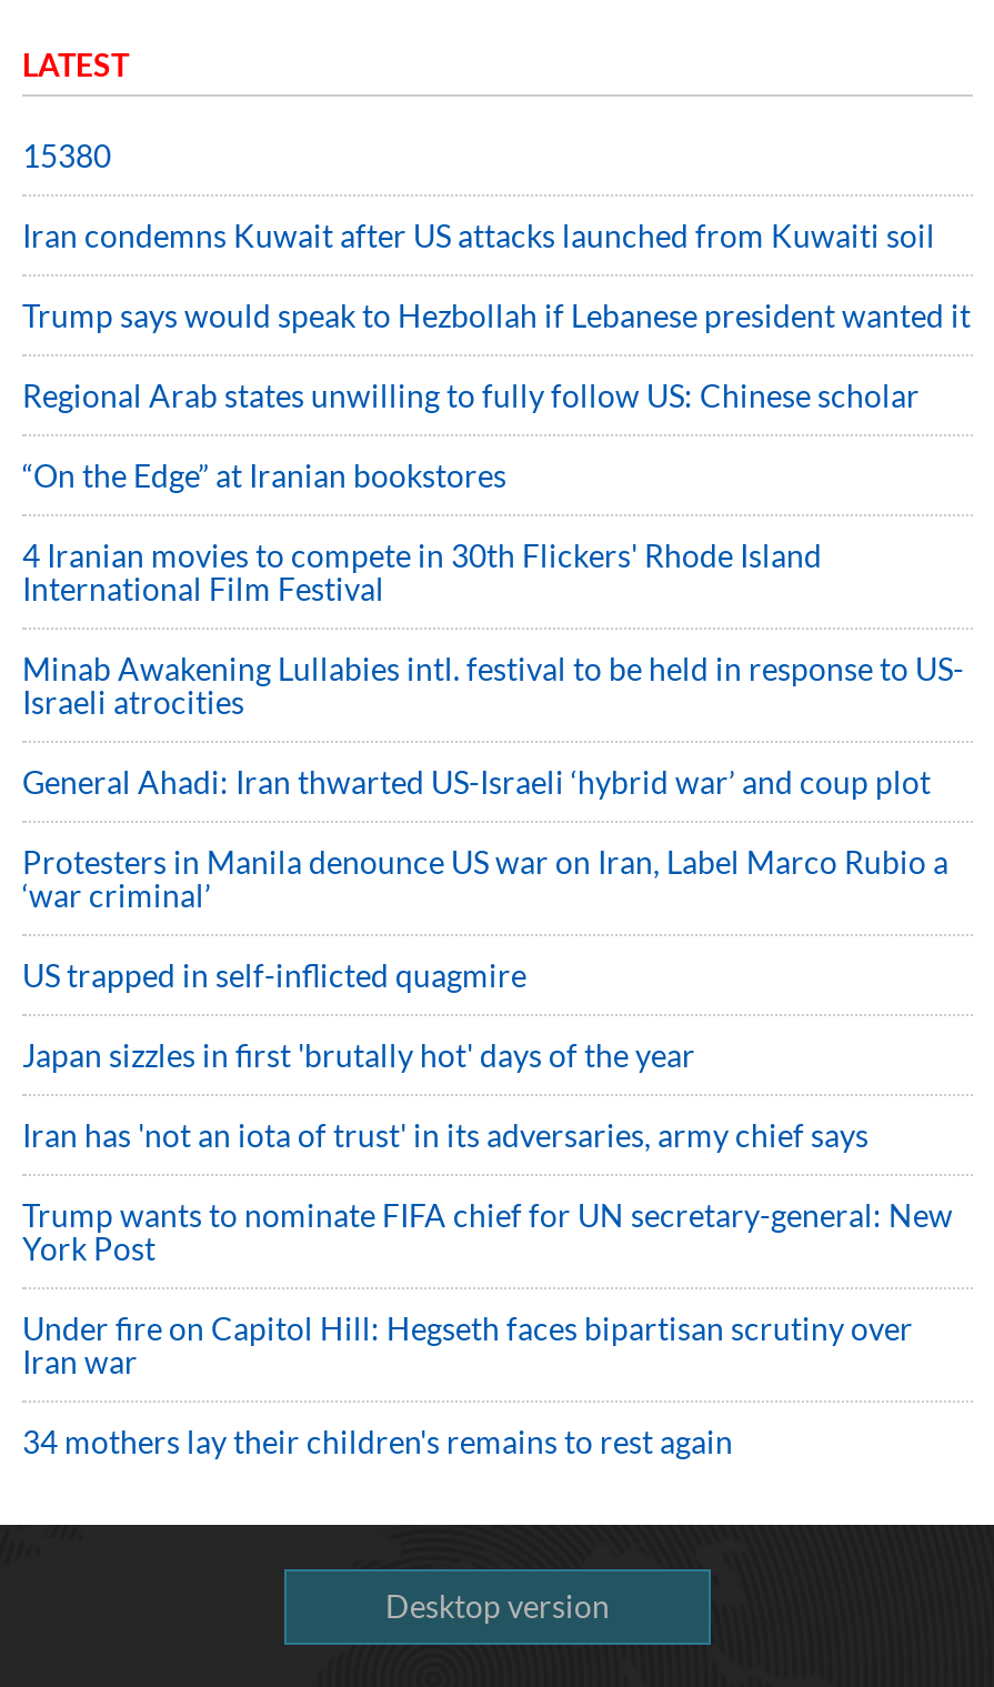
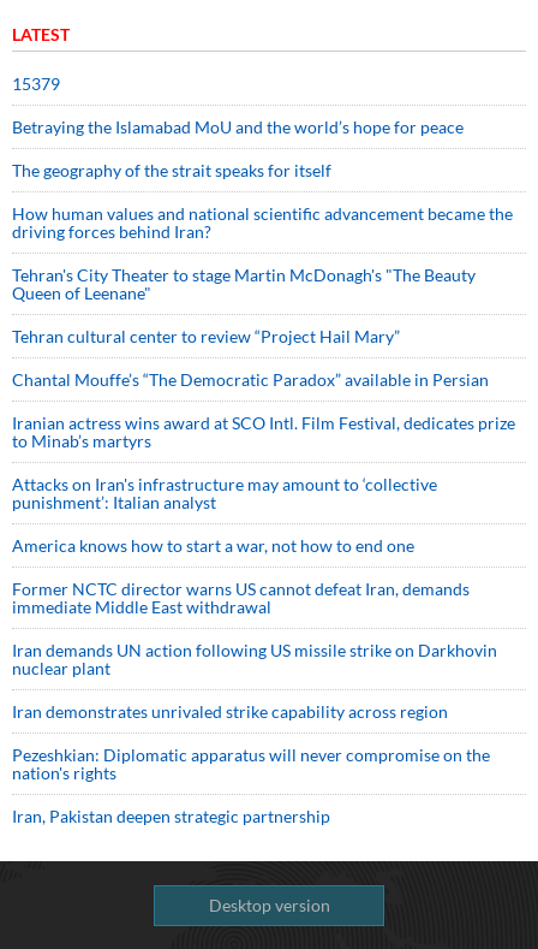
- 15380
+ 15379

- Iran condemns Kuwait after US attacks launched from Kuwaiti soil
+ Betraying the Islamabad MoU and the world’s hope for peace

- Trump says would speak to Hezbollah if Lebanese president wanted it
+ The geography of the strait speaks for itself

- Regional Arab states unwilling to fully follow US: Chinese scholar
+ How human values and national scientific advancement became the
+ driving forces behind Iran?

- “On the Edge” at Iranian bookstores
+ Tehran's City Theater to stage Martin McDonagh's "The Beauty
+ Queen of Leenane"

- 4 Iranian movies to compete in 30th Flickers' Rhode Island
- International Film Festival
+ Tehran cultural center to review “Project Hail Mary”

- Minab Awakening Lullabies intl. festival to be held in response to US-
- Israeli atrocities
+ Chantal Mouffe’s “The Democratic Paradox” available in Persian

- General Ahadi: Iran thwarted US-Israeli ‘hybrid war’ and coup plot
+ Iranian actress wins award at SCO Intl. Film Festival, dedicates prize
+ to Minab’s martyrs

- Protesters in Manila denounce US war on Iran, Label Marco Rubio a
- ‘war criminal’
+ Attacks on Iran's infrastructure may amount to ‘collective
+ punishment’: Italian analyst

- US trapped in self-inflicted quagmire
+ America knows how to start a war, not how to end one

- Japan sizzles in first 'brutally hot' days of the year
+ Former NCTC director warns US cannot defeat Iran, demands
+ immediate Middle East withdrawal

- Iran has 'not an iota of trust' in its adversaries, army chief says
+ Iran demands UN action following US missile strike on Darkhovin
+ nuclear plant

- Trump wants to nominate FIFA chief for UN secretary-general: New
- York Post
+ Iran demonstrates unrivaled strike capability across region

- Under fire on Capitol Hill: Hegseth faces bipartisan scrutiny over
- Iran war
+ Pezeshkian: Diplomatic apparatus will never compromise on the
+ nation's rights

- 34 mothers lay their children's remains to rest again
+ Iran, Pakistan deepen strategic partnership
